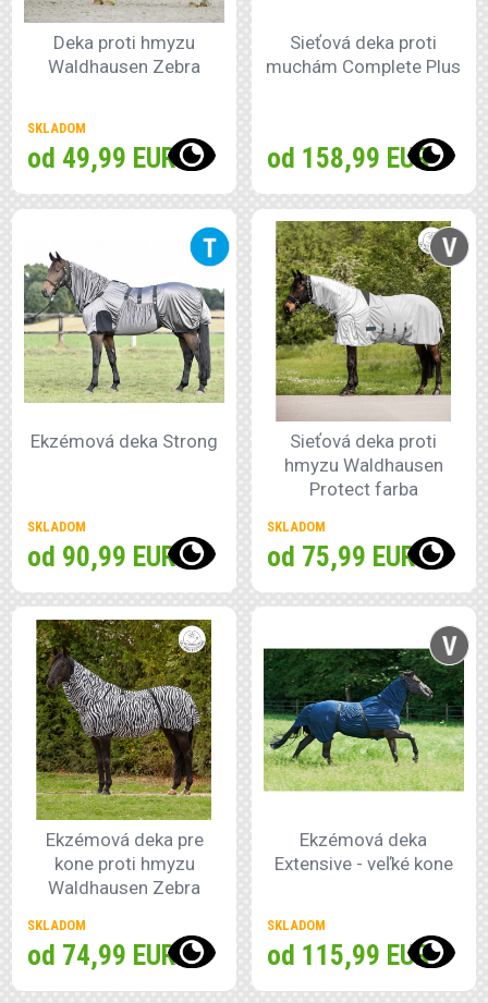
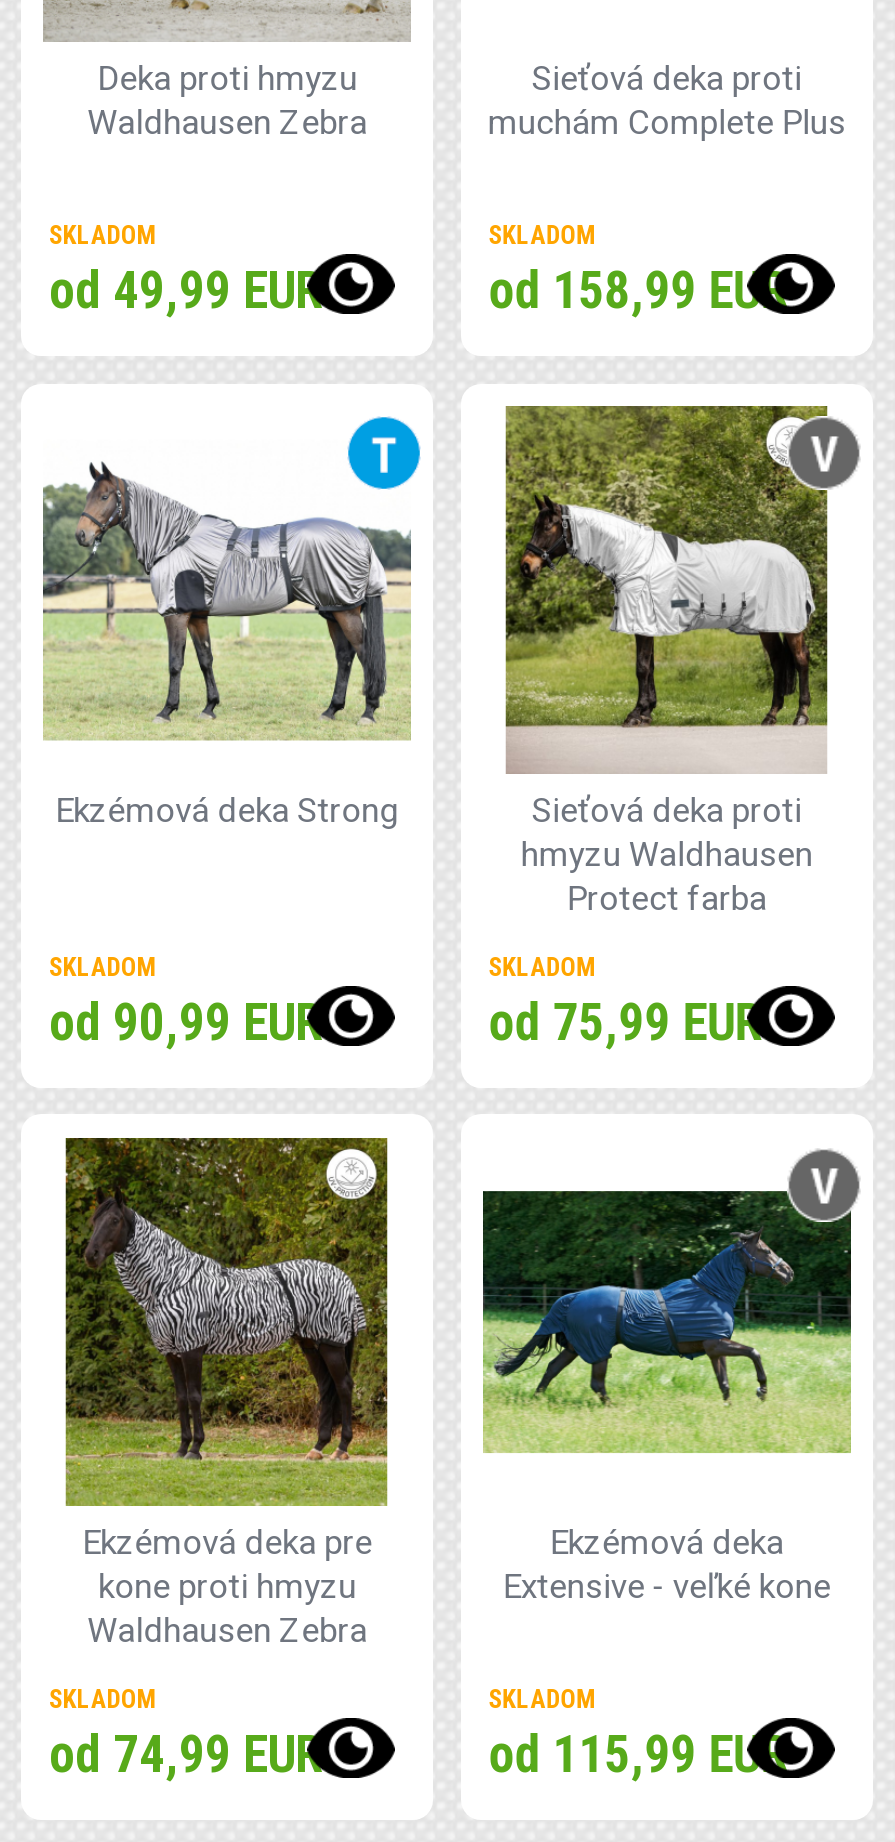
+ SKLADOM
